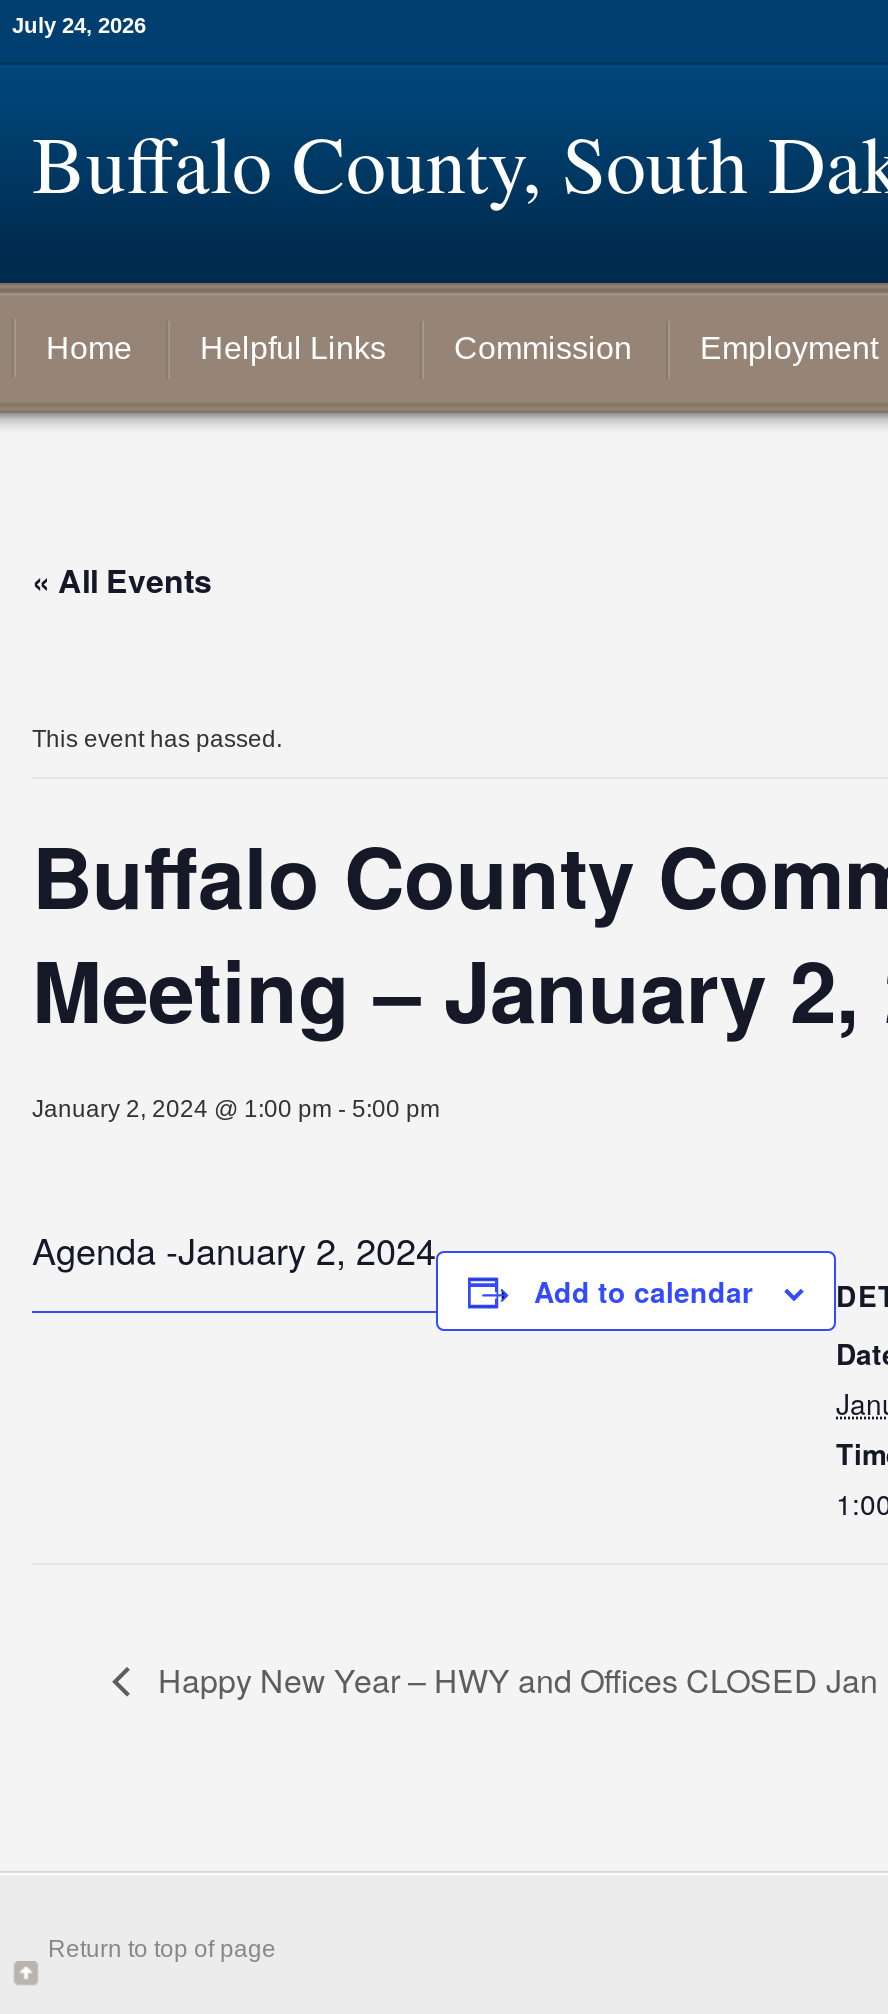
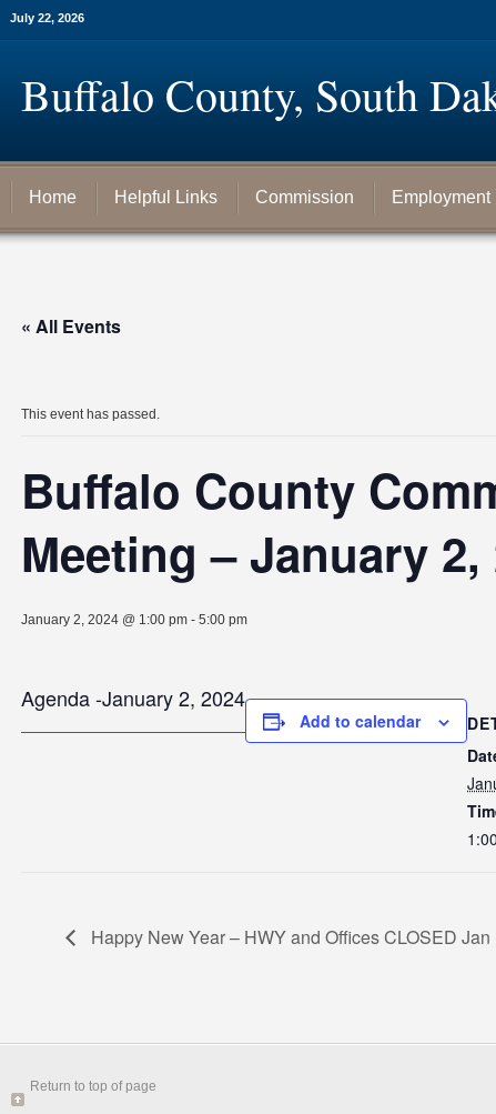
- July 24, 2026
+ July 22, 2026
